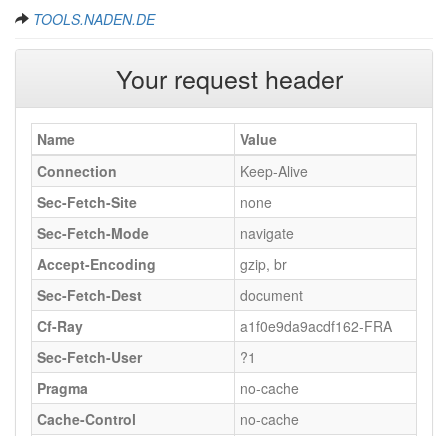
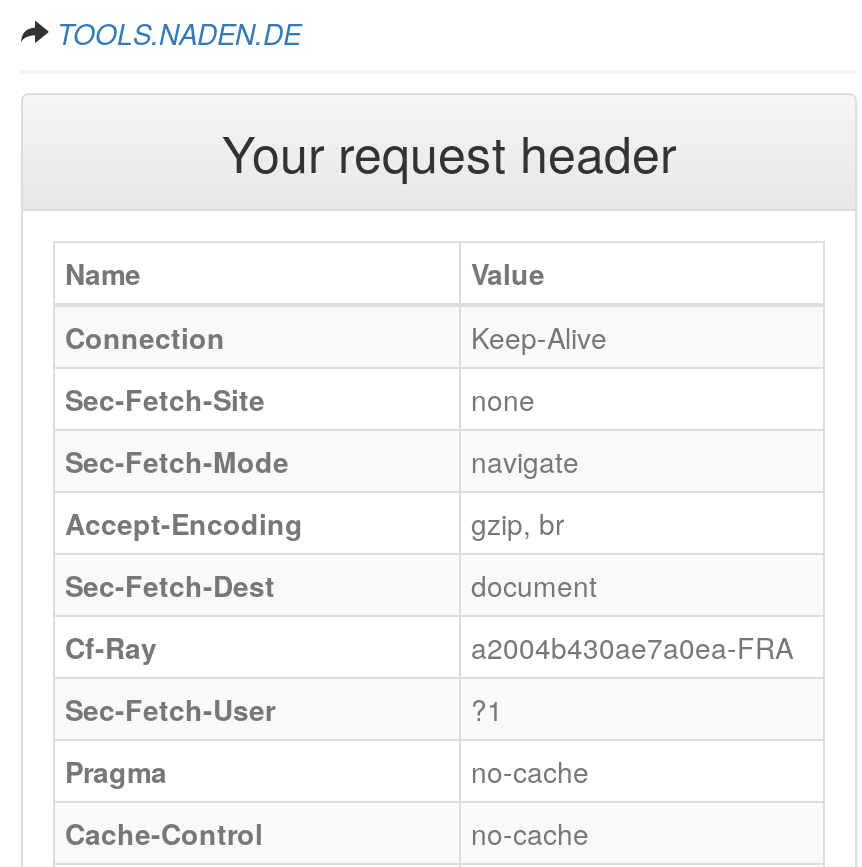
- a1f0e9da9acdf162-FRA
+ a2004b430ae7a0ea-FRA
